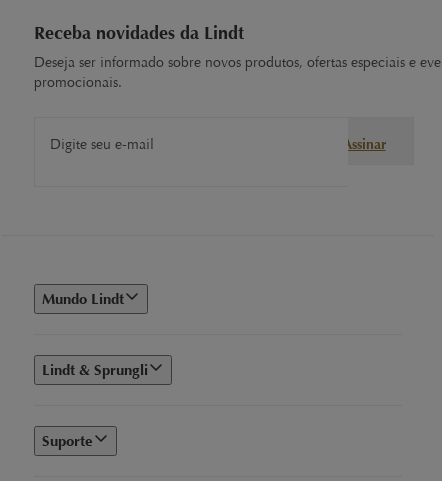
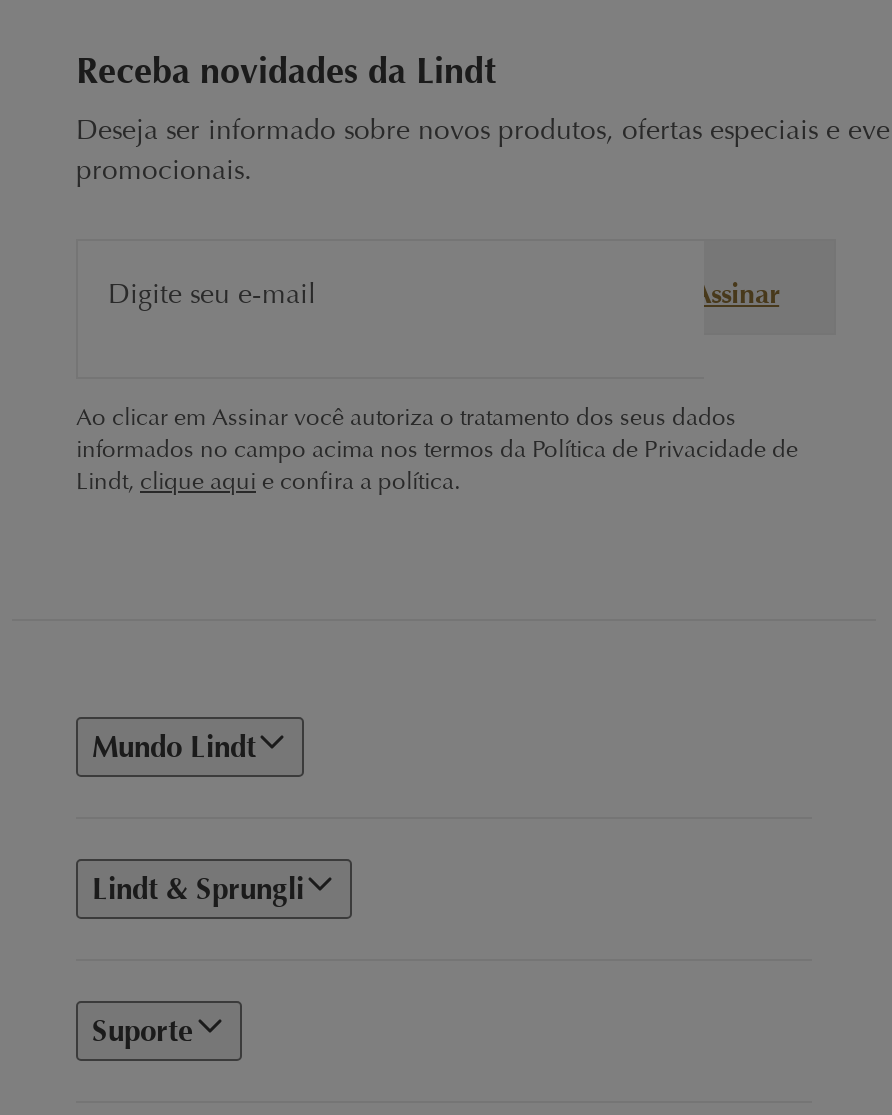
+ Ao clicar em Assinar você autoriza o tratamento dos seus dados
+ informados no campo acima nos termos da Política de Privacidade de
+ Lindt, clique aqui e confira a política.
